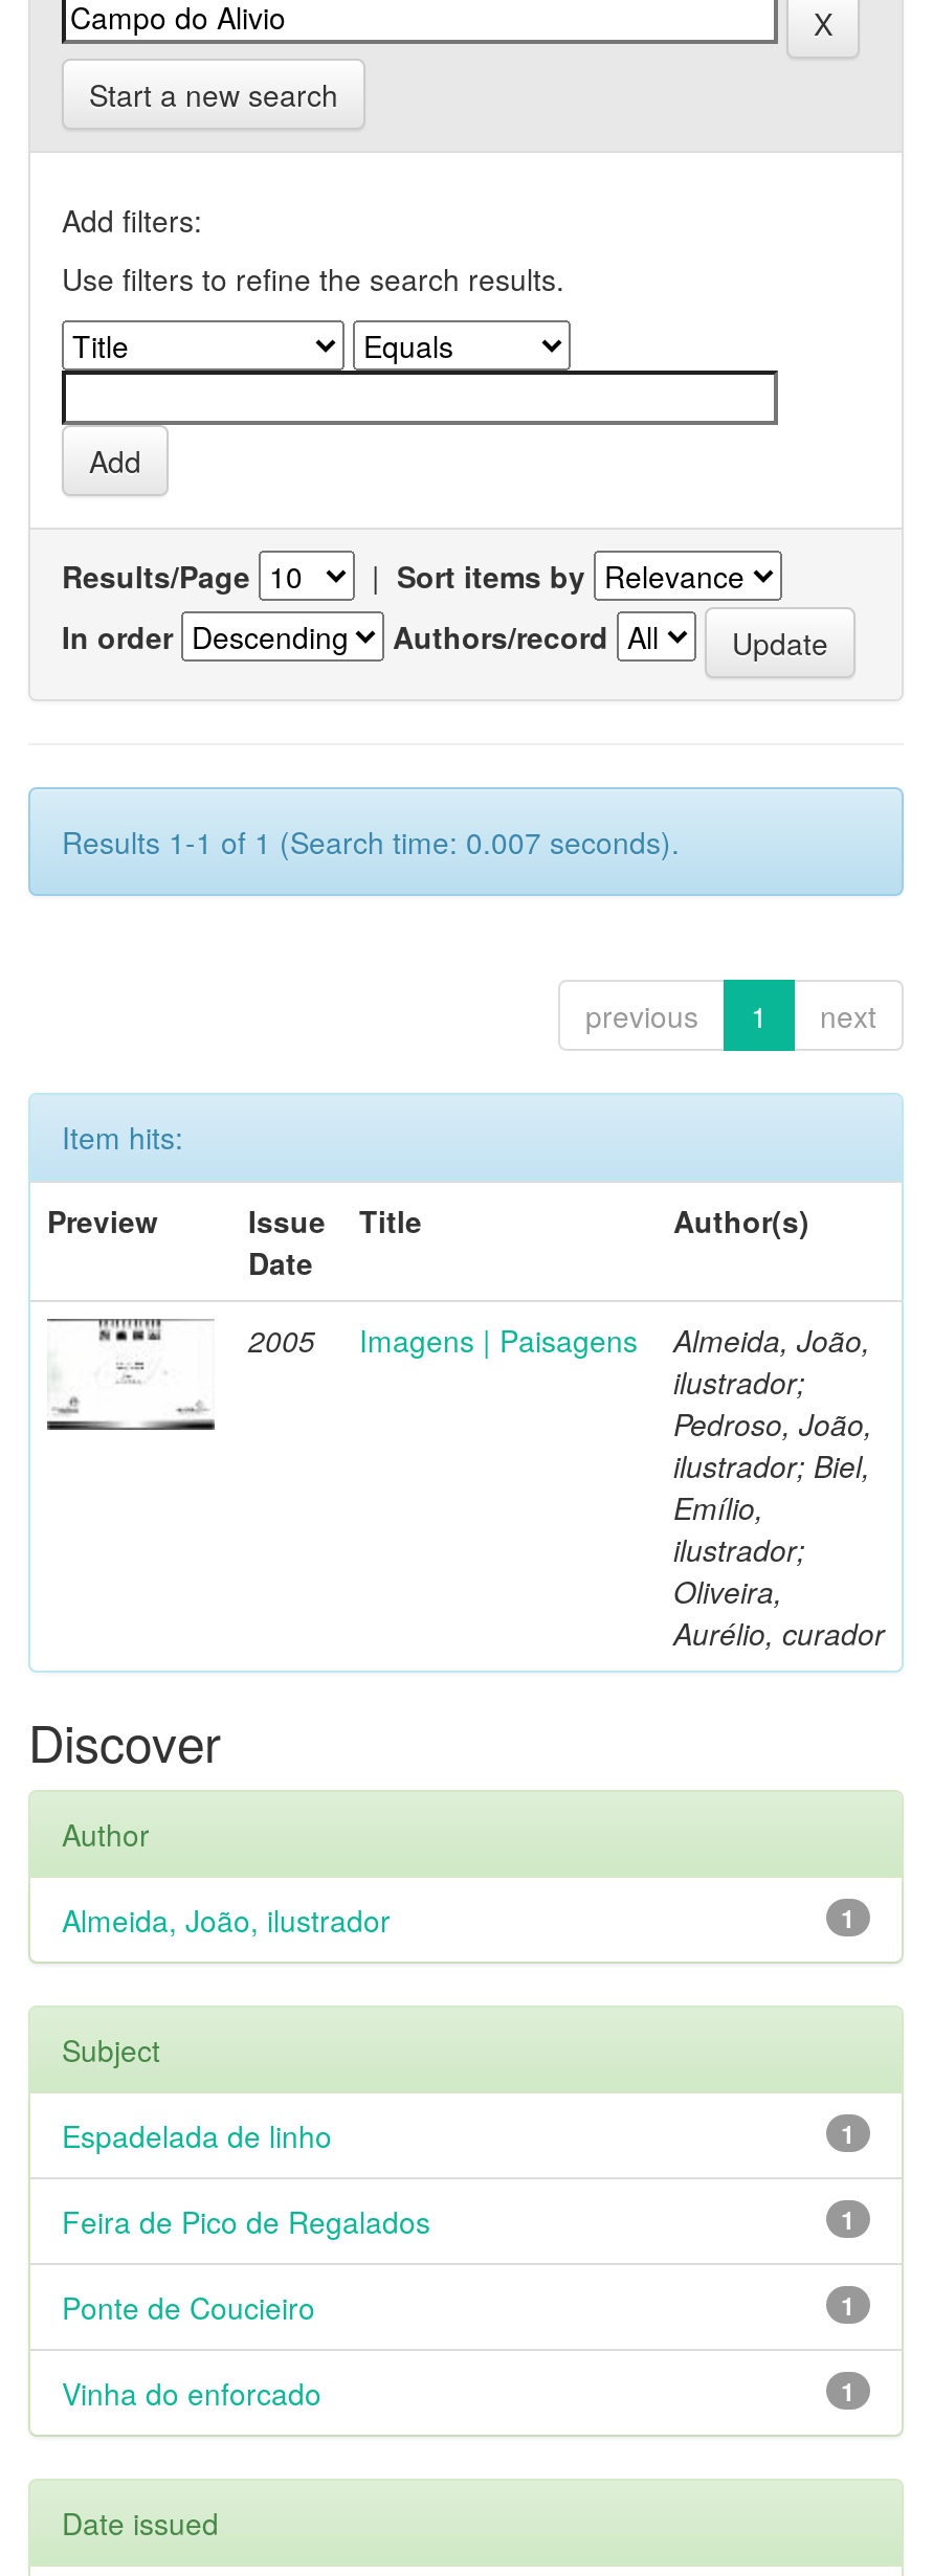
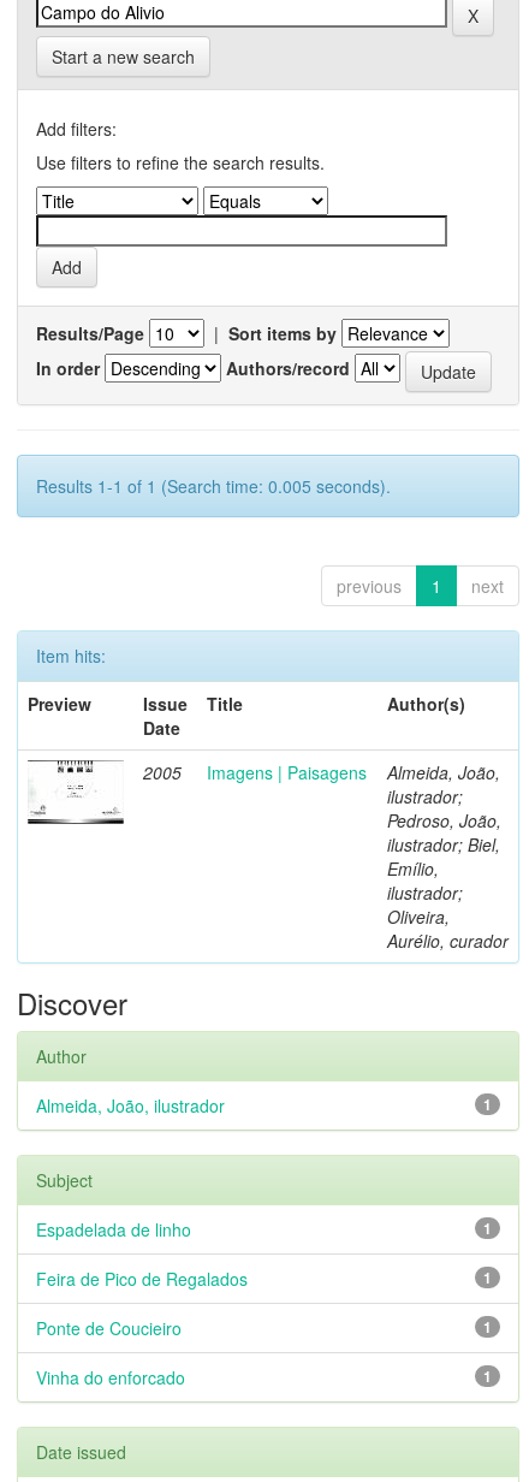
- Results 1-1 of 1 (Search time: 0.007 seconds).
+ Results 1-1 of 1 (Search time: 0.005 seconds).
